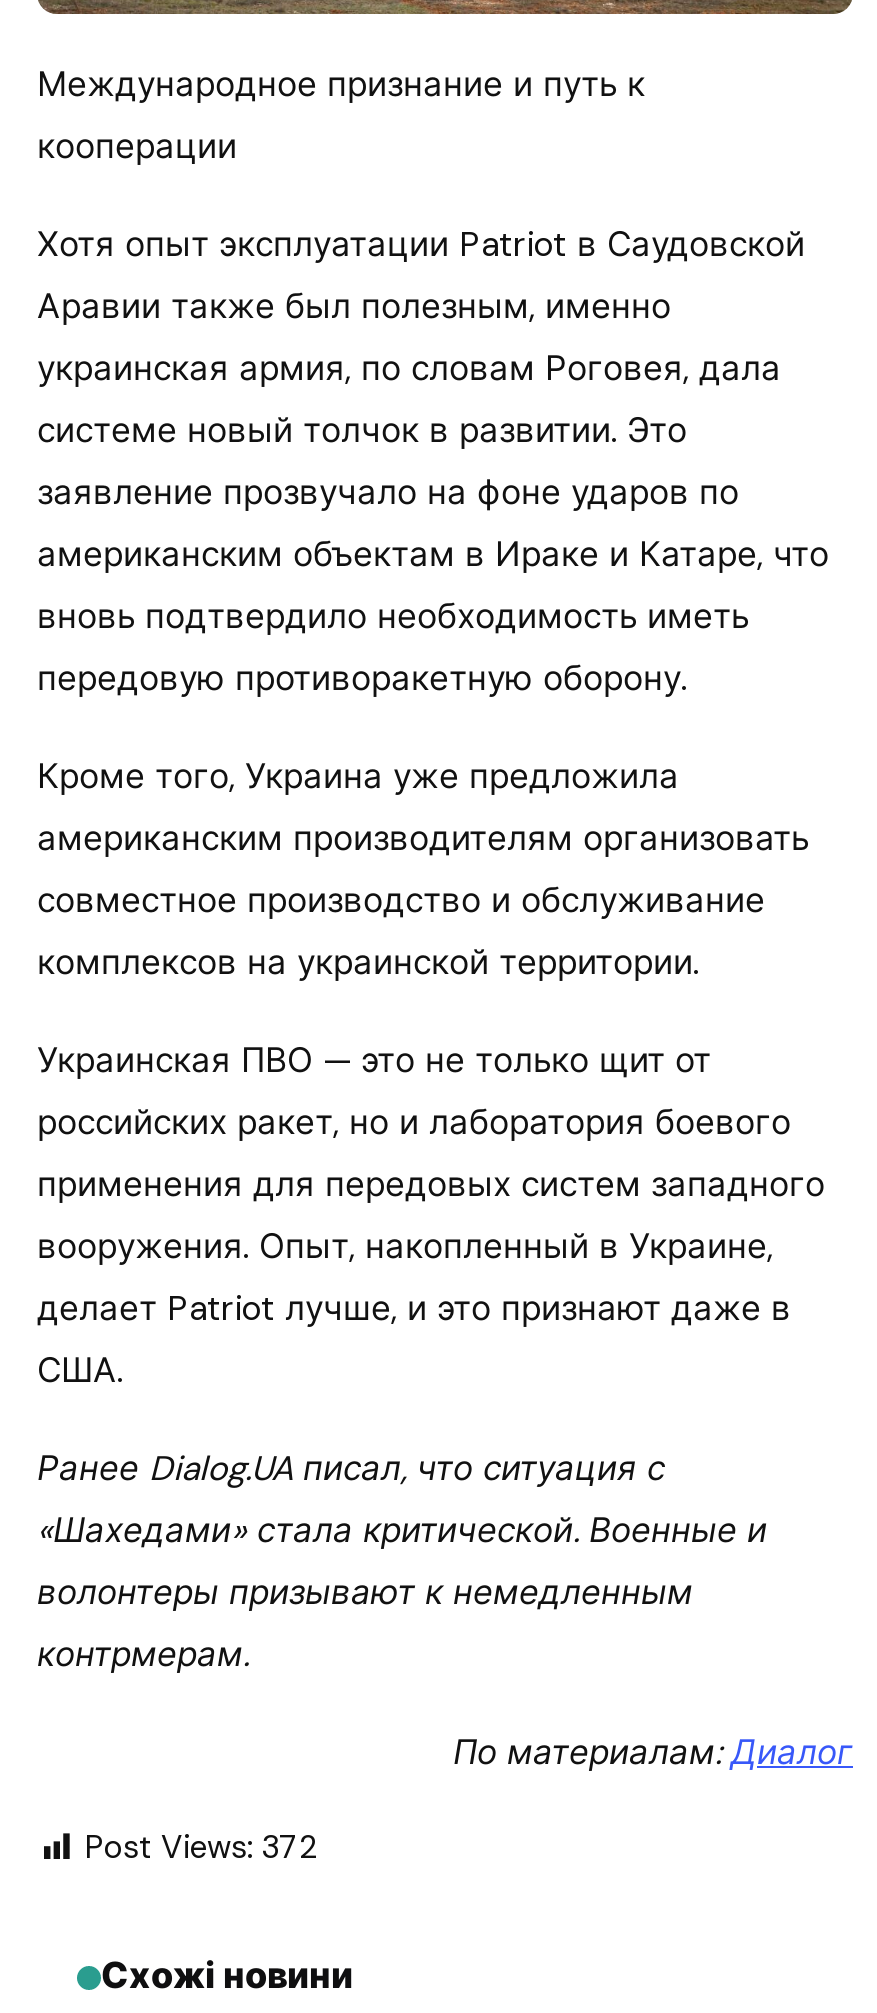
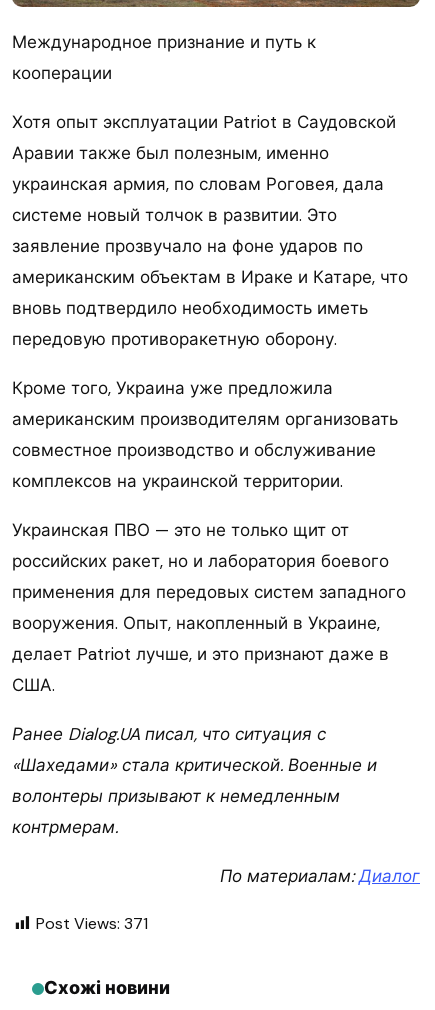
- Post Views: 372
+ Post Views: 371
